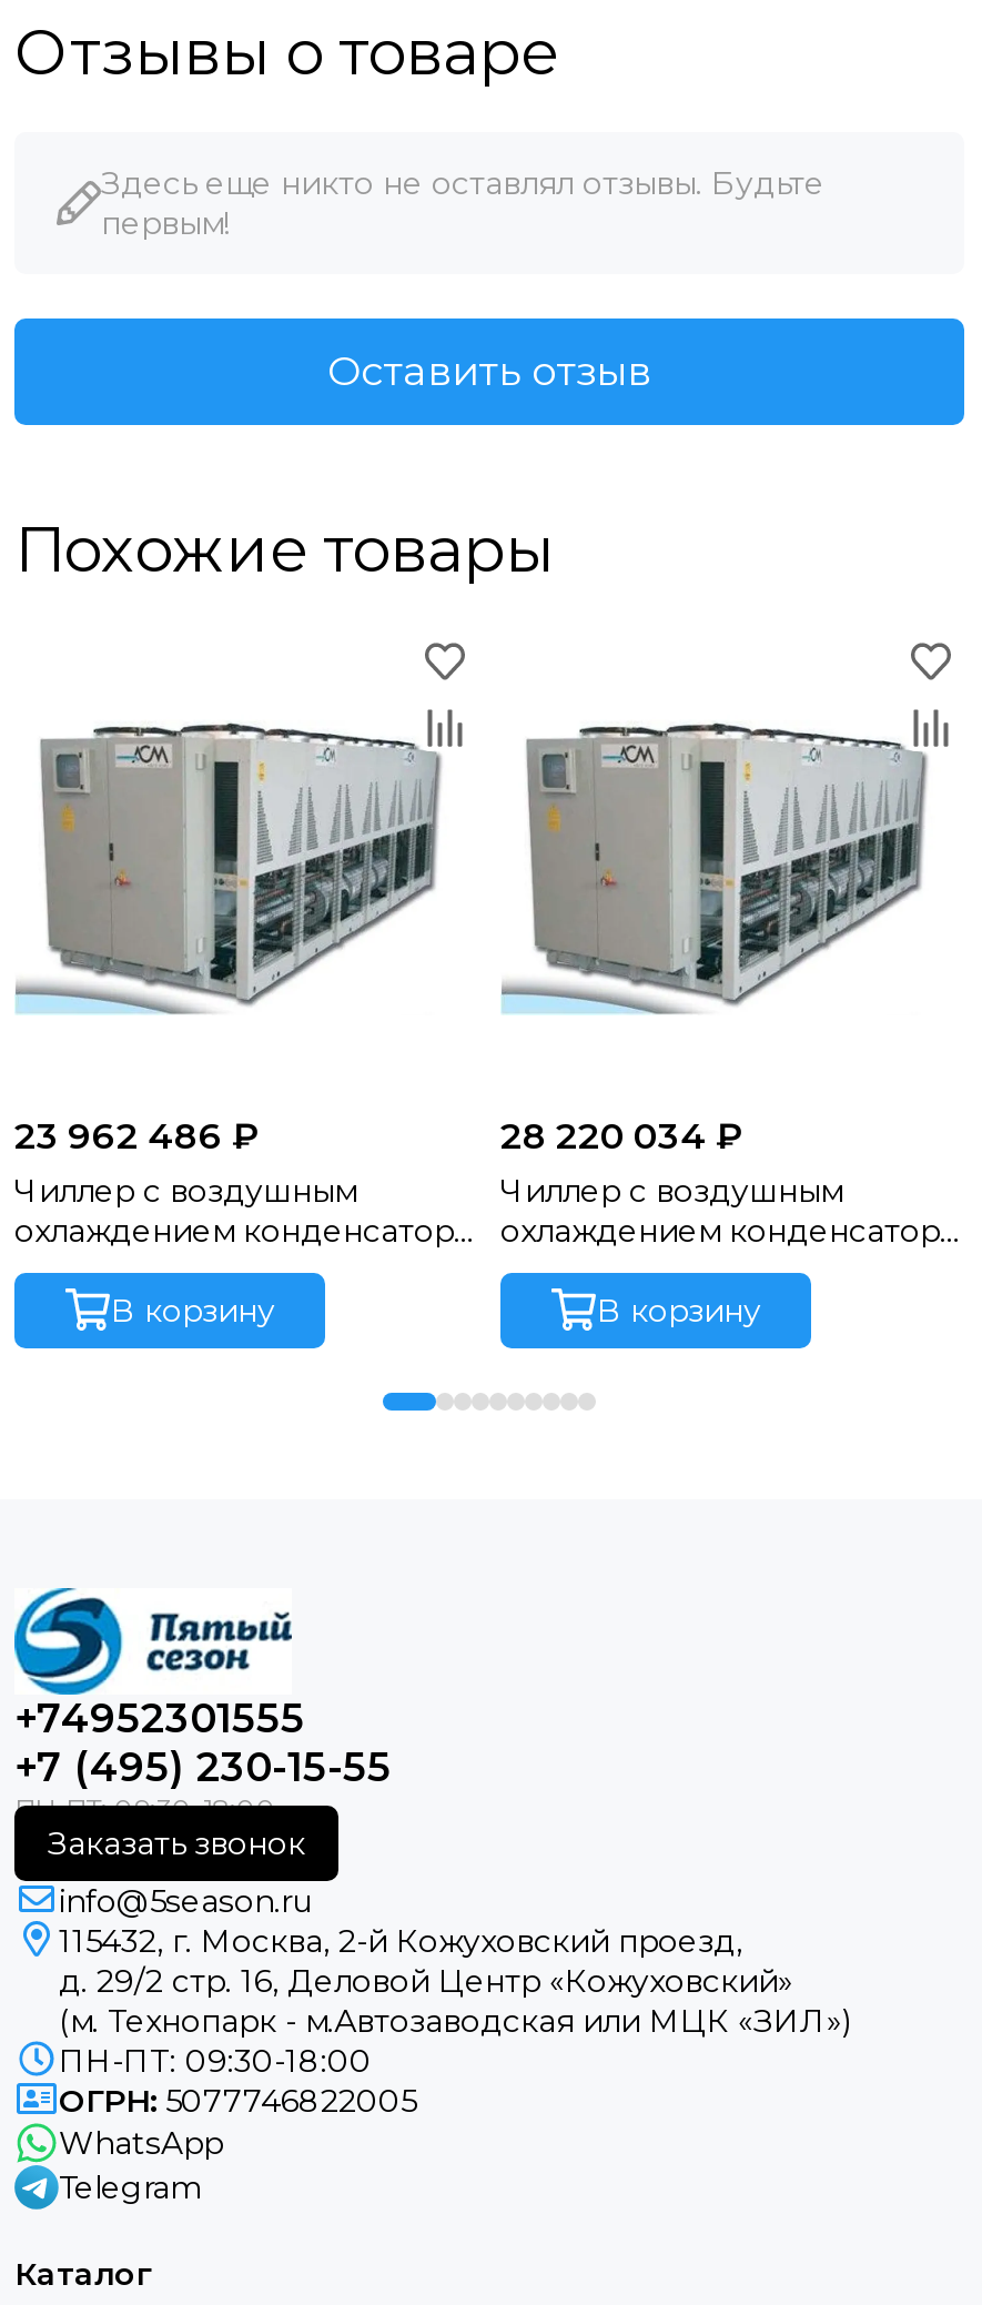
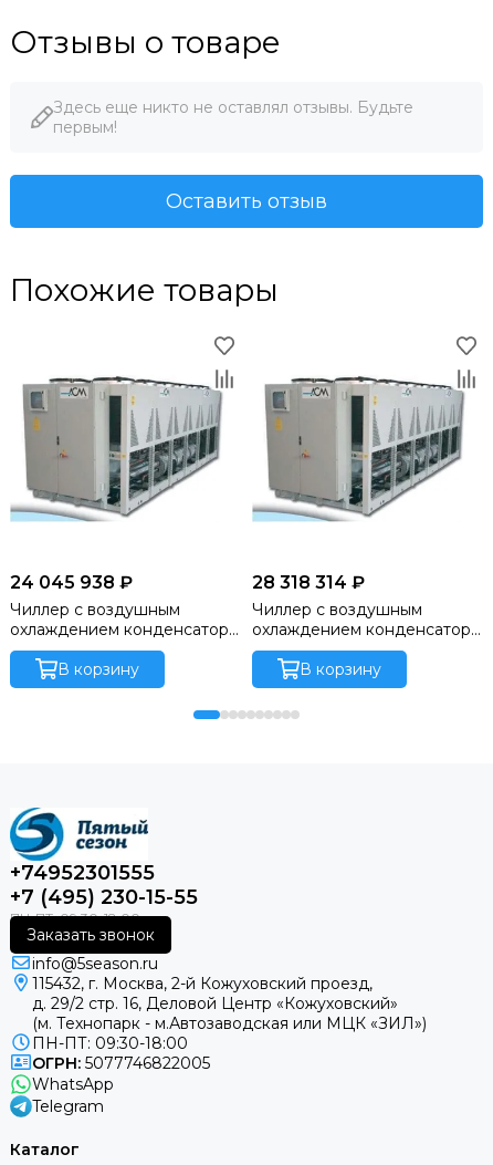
- 23 962 486 ₽
+ 24 045 938 ₽

- 28 220 034 ₽
+ 28 318 314 ₽
